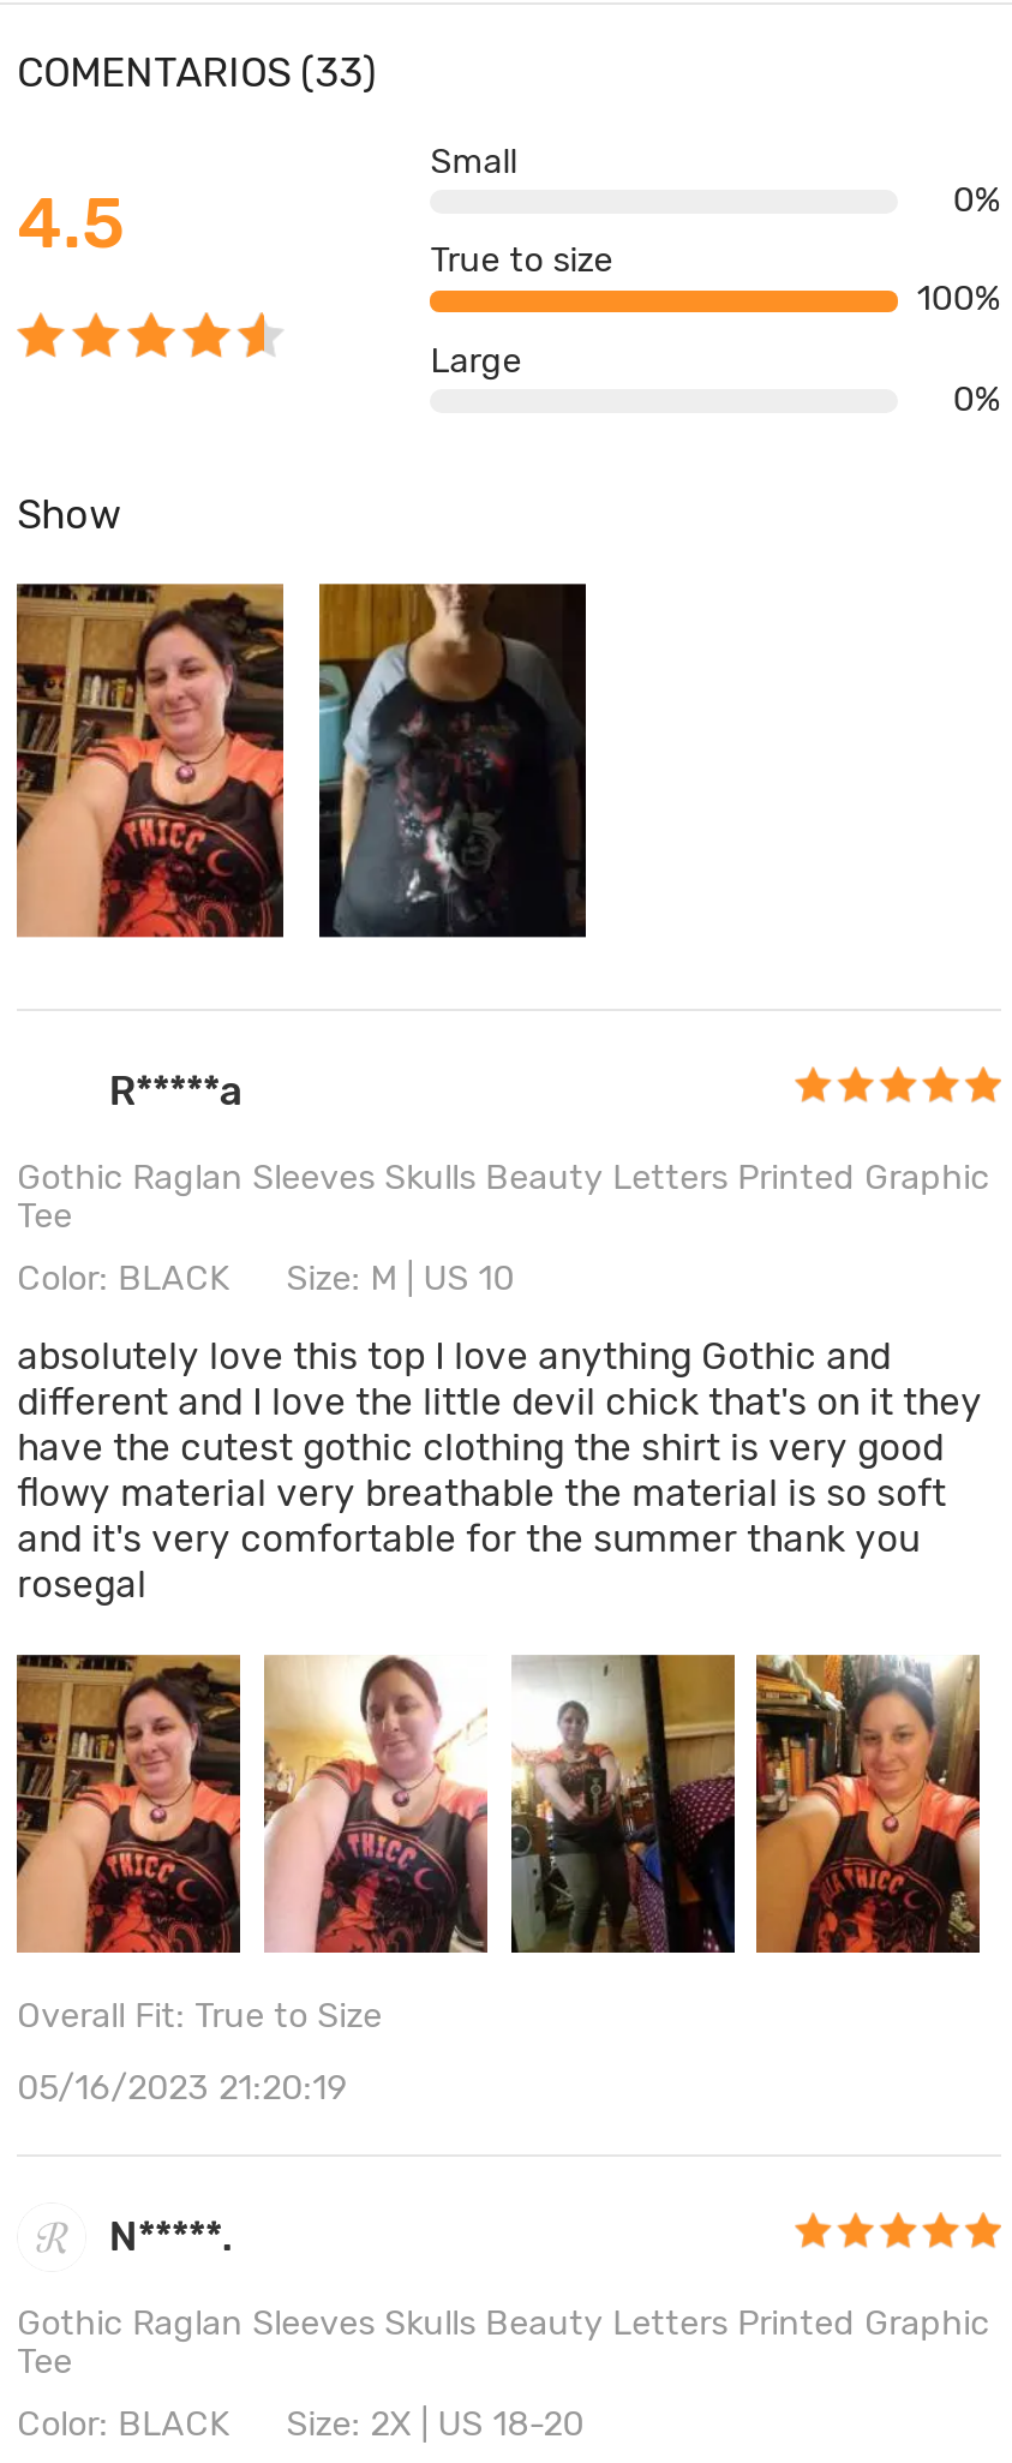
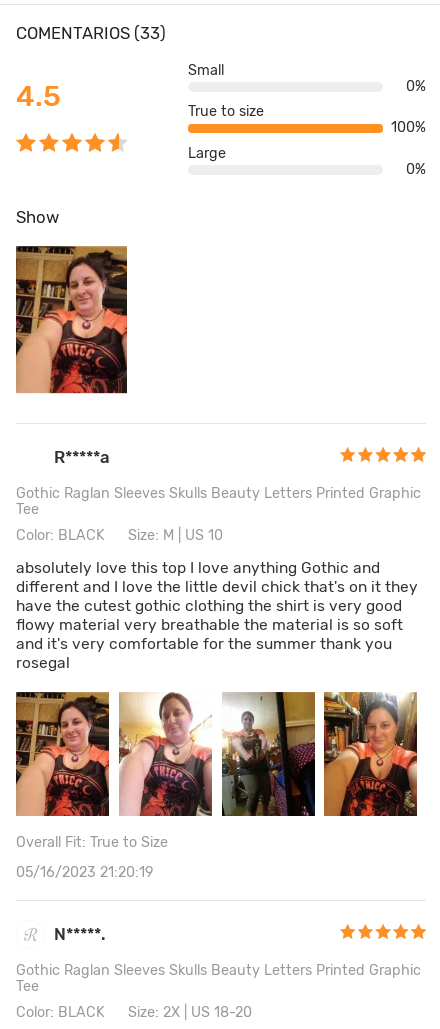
- [image]
